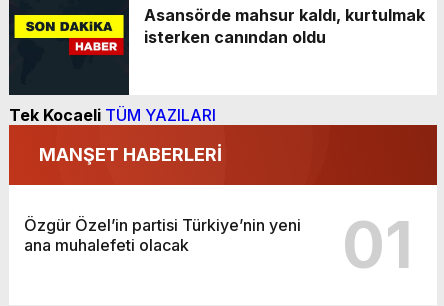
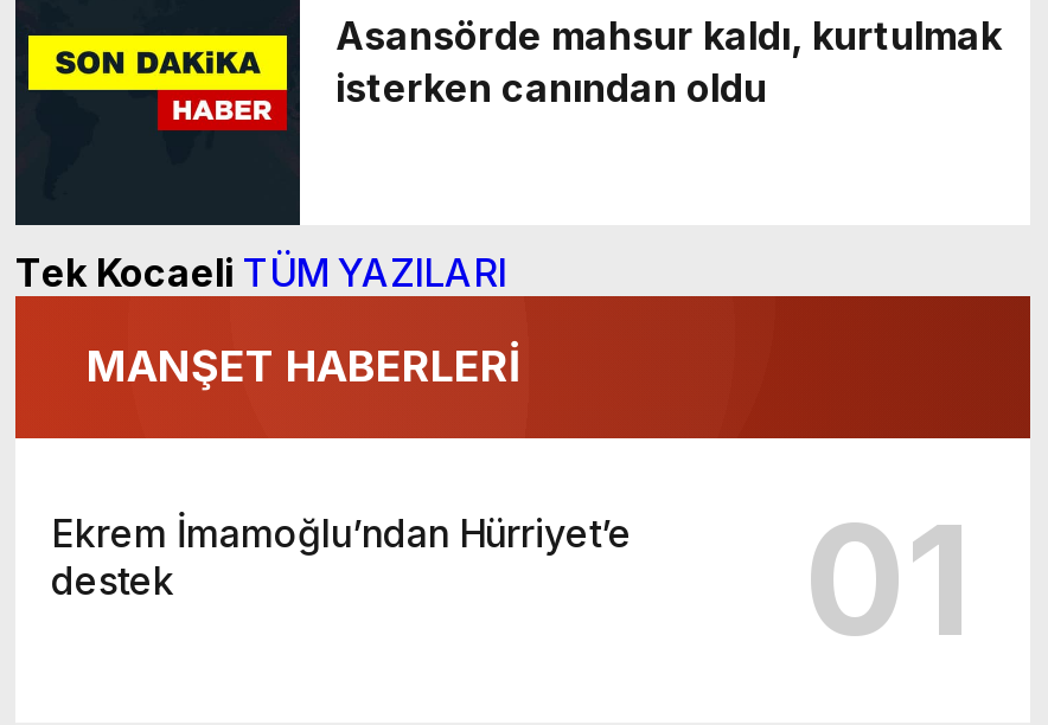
- Özgür Özel’in partisi Türkiye’nin yeni
- ana muhalefeti olacak
+ Ekrem İmamoğlu’ndan Hürriyet’e
+ destek
